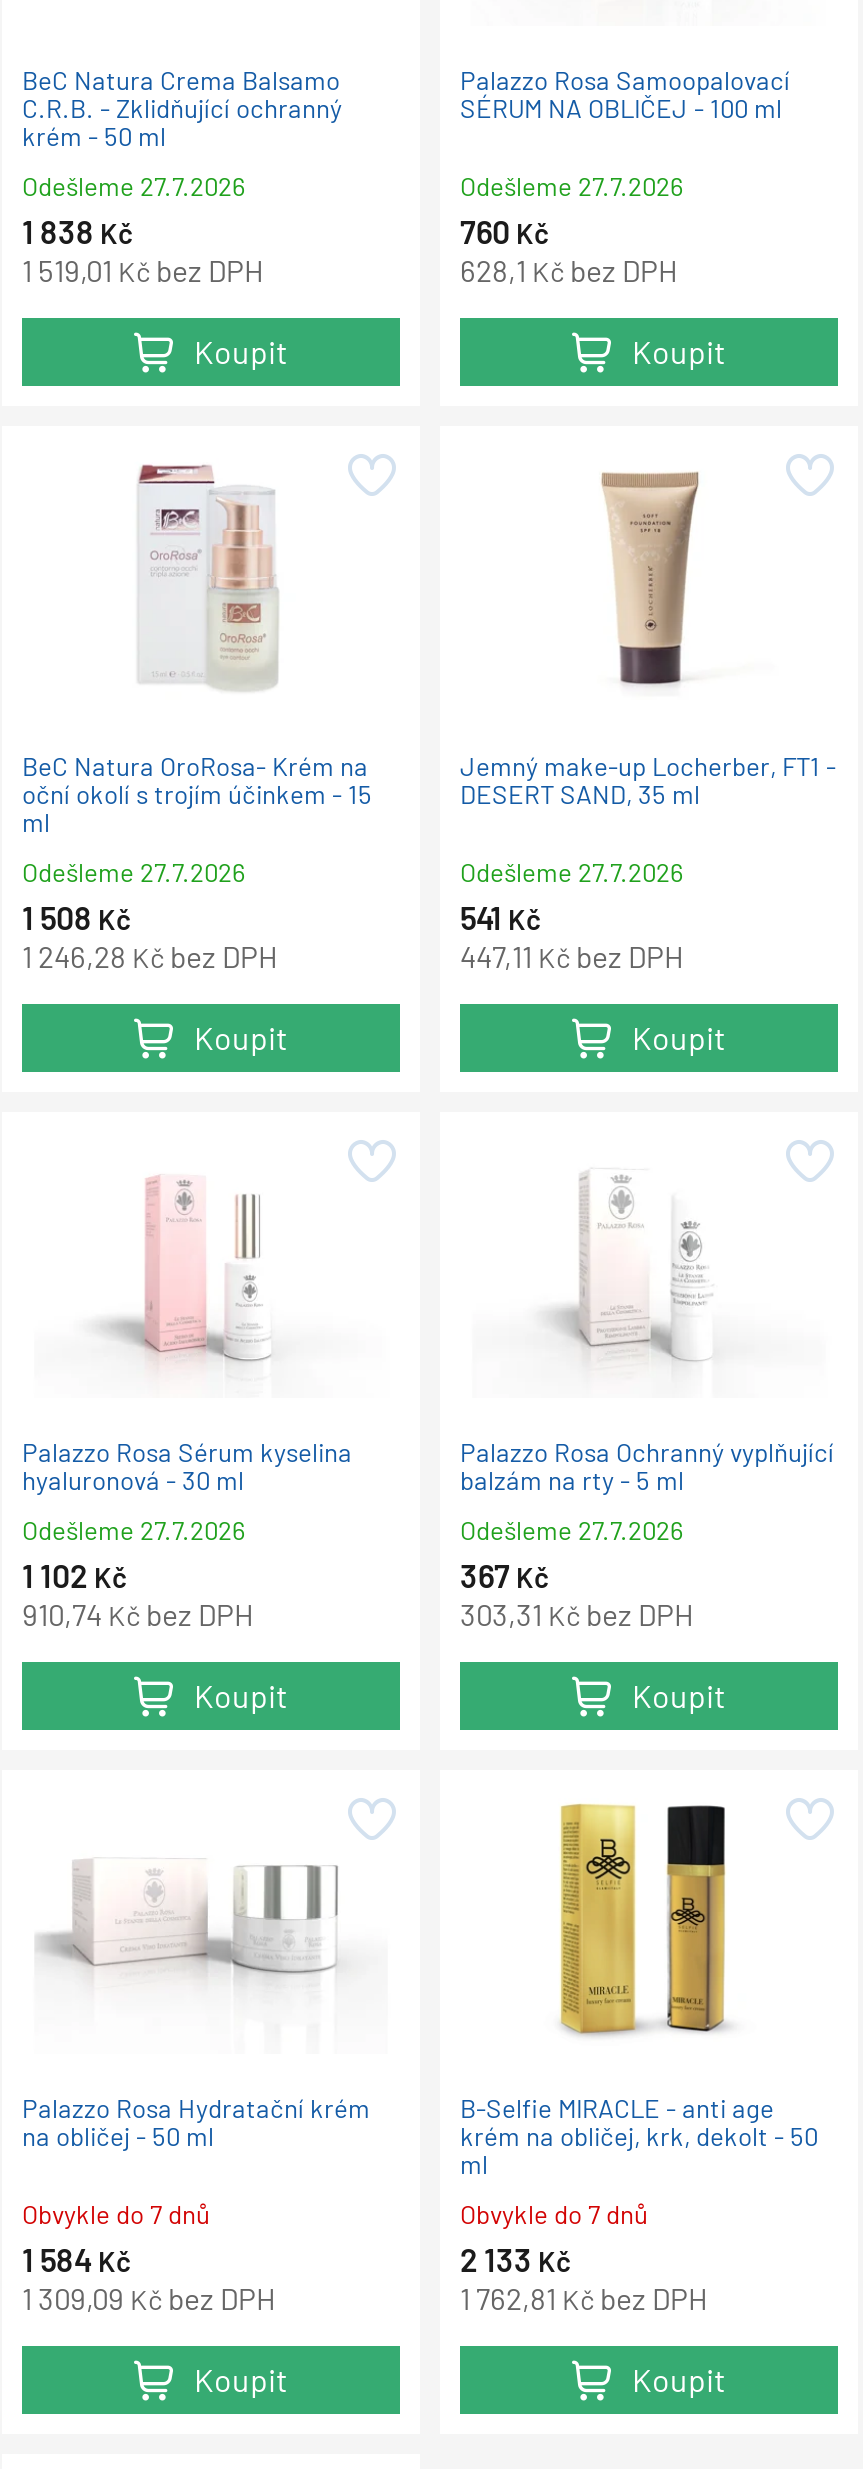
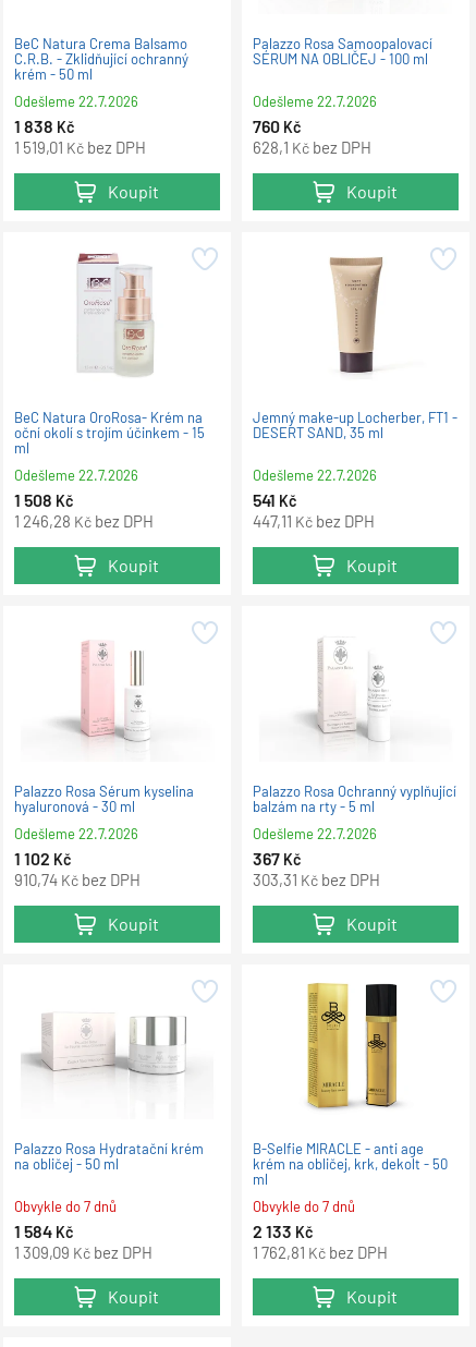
- Odešleme 27.7.2026
+ Odešleme 22.7.2026

- Odešleme 27.7.2026
+ Odešleme 22.7.2026

- Odešleme 27.7.2026
+ Odešleme 22.7.2026

- Odešleme 27.7.2026
+ Odešleme 22.7.2026

- Odešleme 27.7.2026
+ Odešleme 22.7.2026

- Odešleme 27.7.2026
+ Odešleme 22.7.2026
